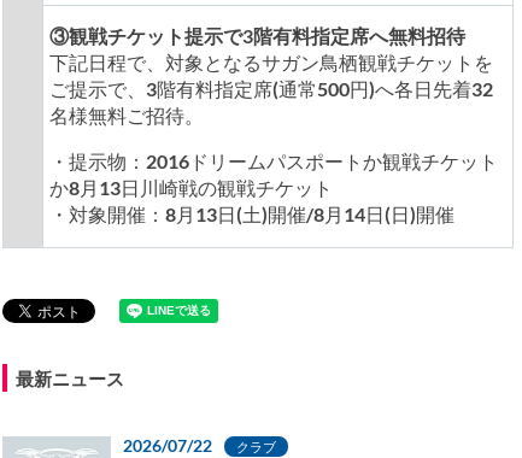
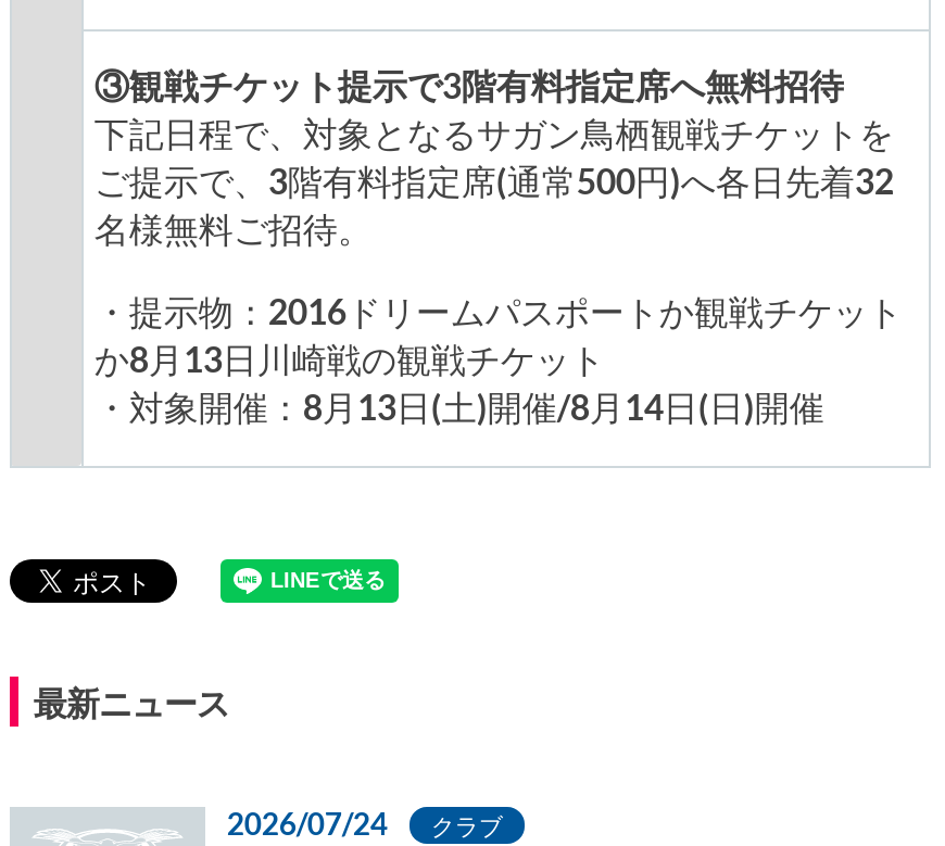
- 2026/07/22 クラブ
+ 2026/07/24 クラブ
